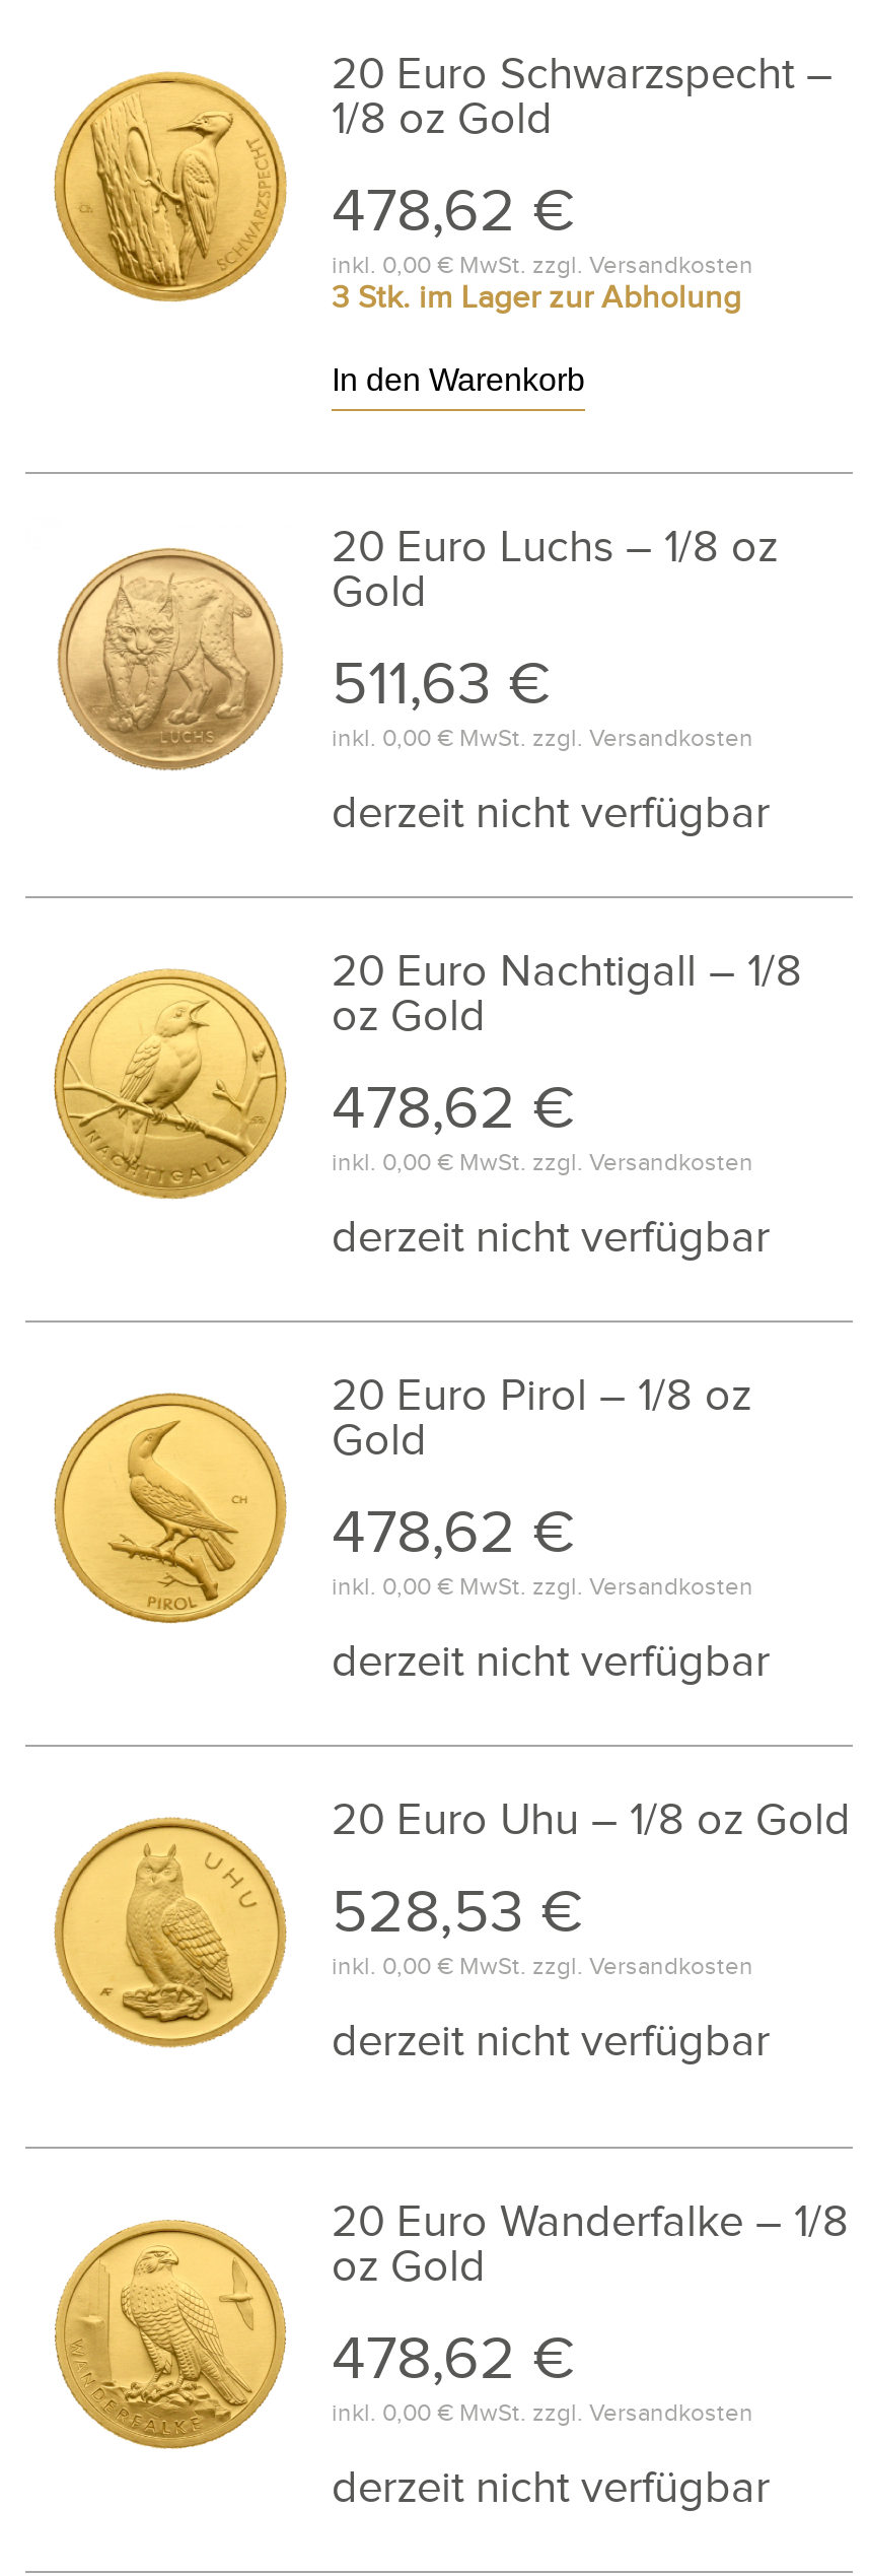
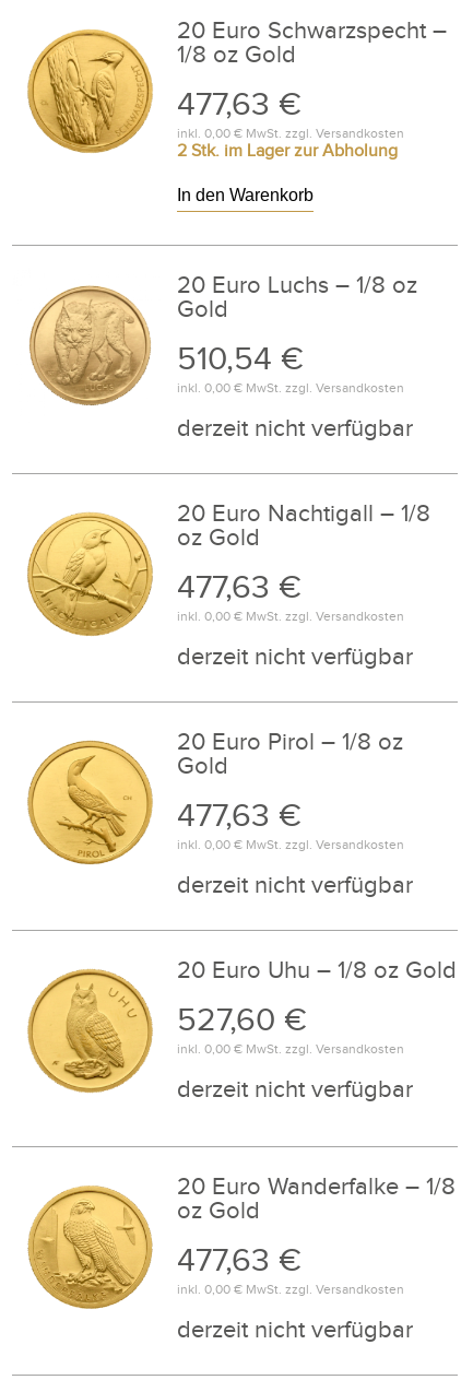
- 478,62 €
+ 477,63 €

- 3 Stk. im Lager zur Abholung
+ 2 Stk. im Lager zur Abholung

- 511,63 €
+ 510,54 €

- 478,62 €
+ 477,63 €

- 478,62 €
+ 477,63 €

- 528,53 €
+ 527,60 €

- 478,62 €
+ 477,63 €
